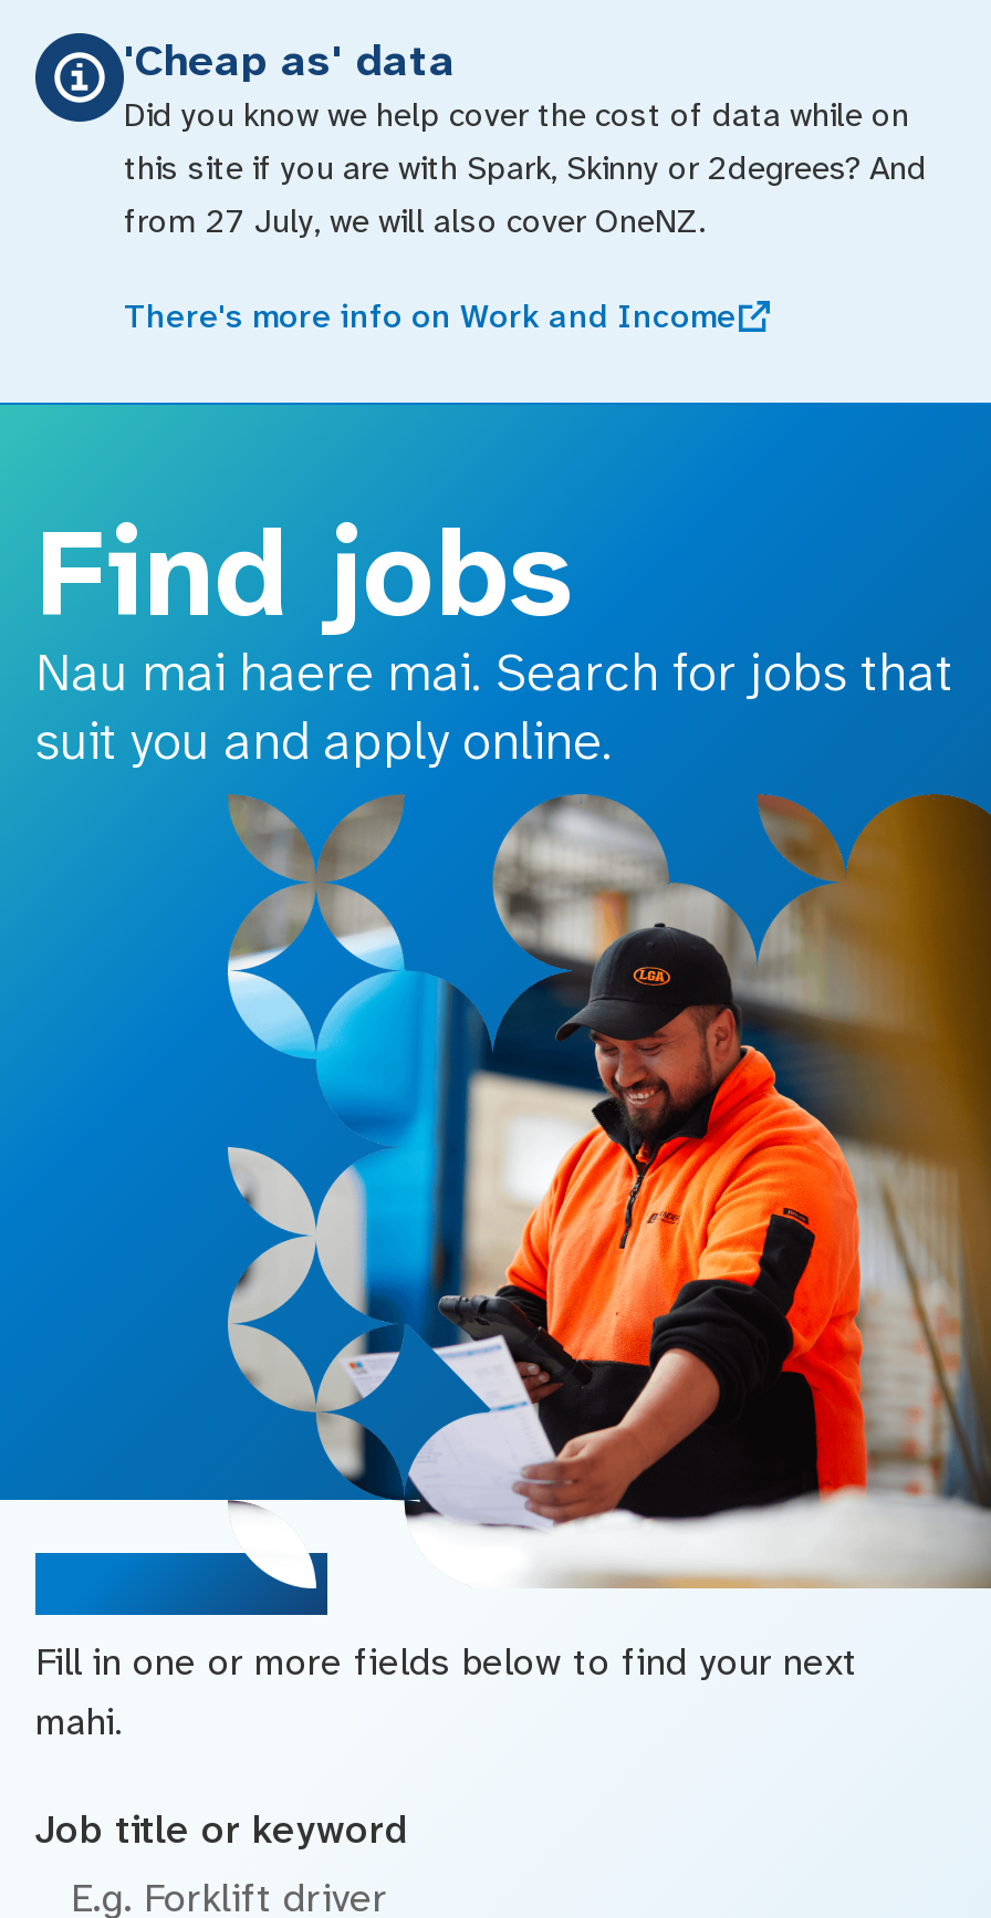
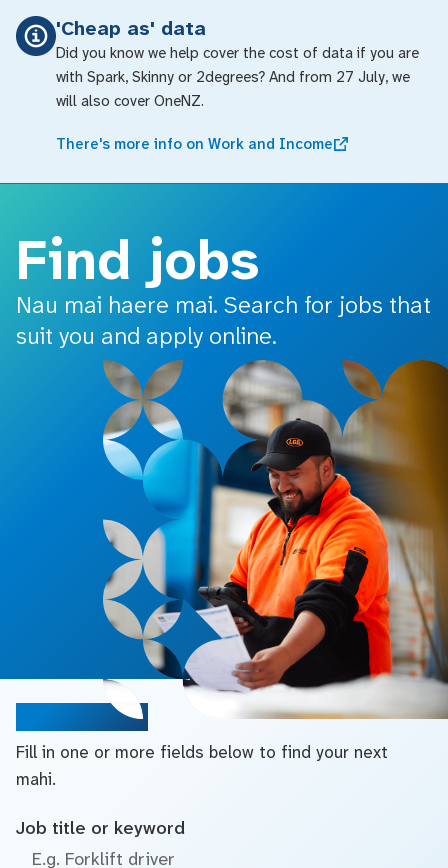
- Did you know we help cover the cost of data while on
- this site if you are with Spark, Skinny or 2degrees? And
- from 27 July, we will also cover OneNZ.
+ Did you know we help cover the cost of data if you are
+ with Spark, Skinny or 2degrees? And from 27 July, we
+ will also cover OneNZ.
